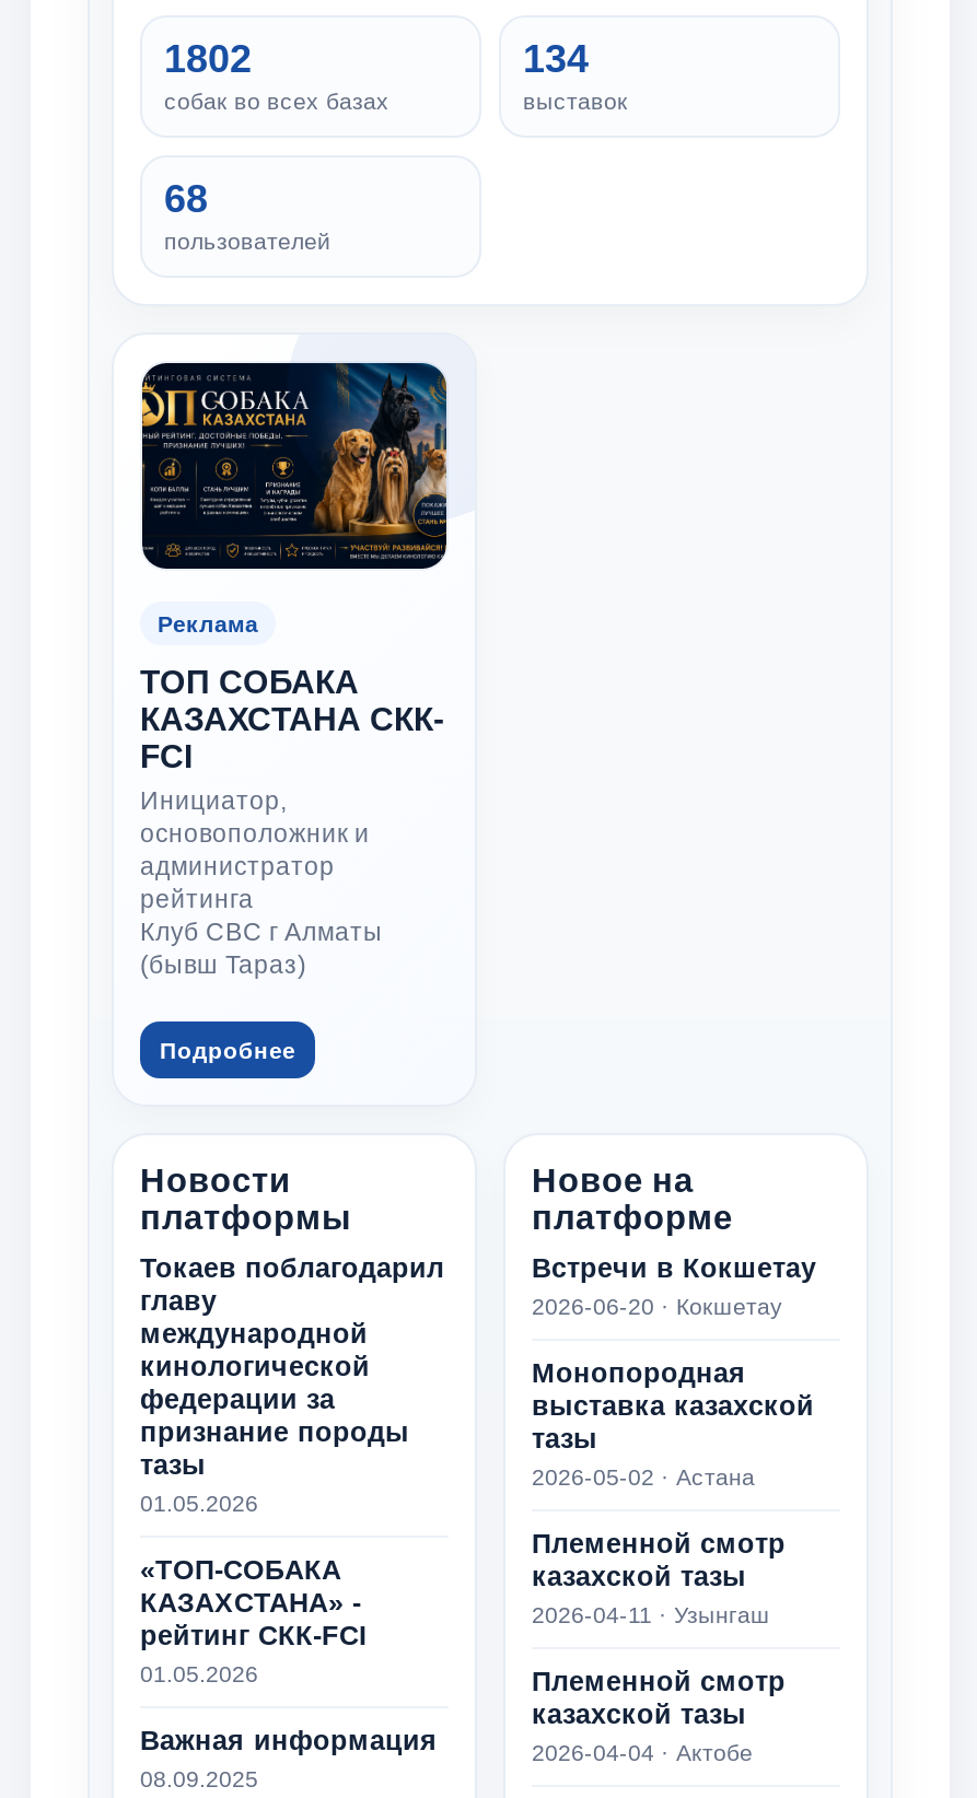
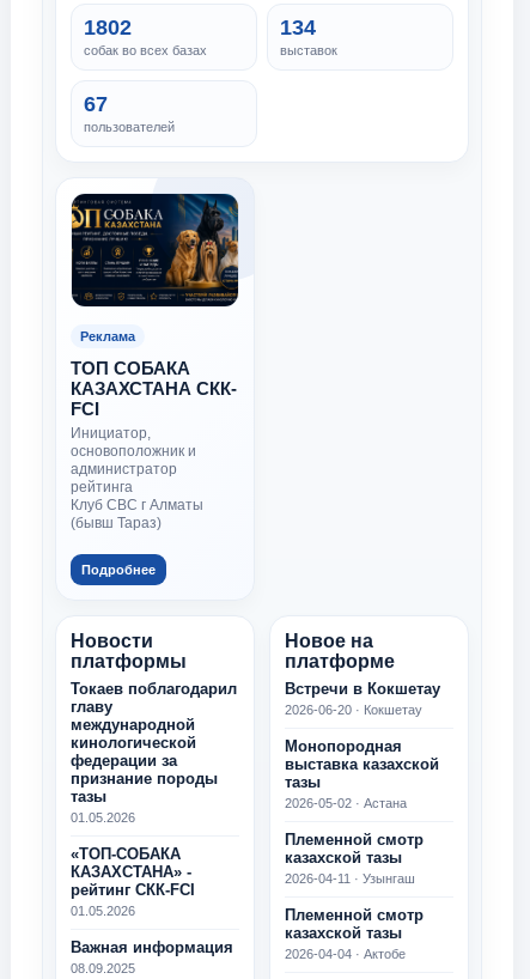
- 68
+ 67
